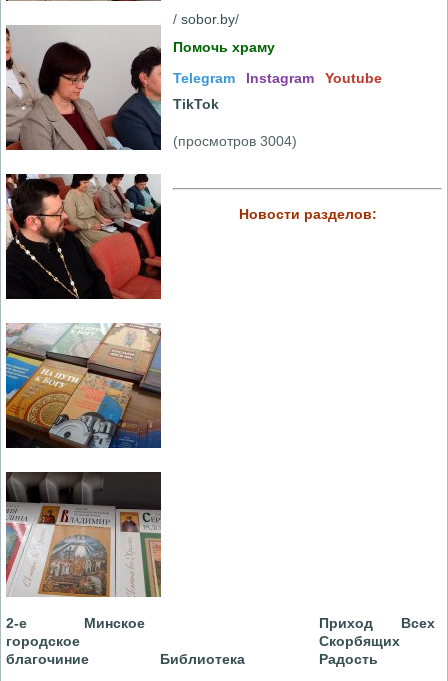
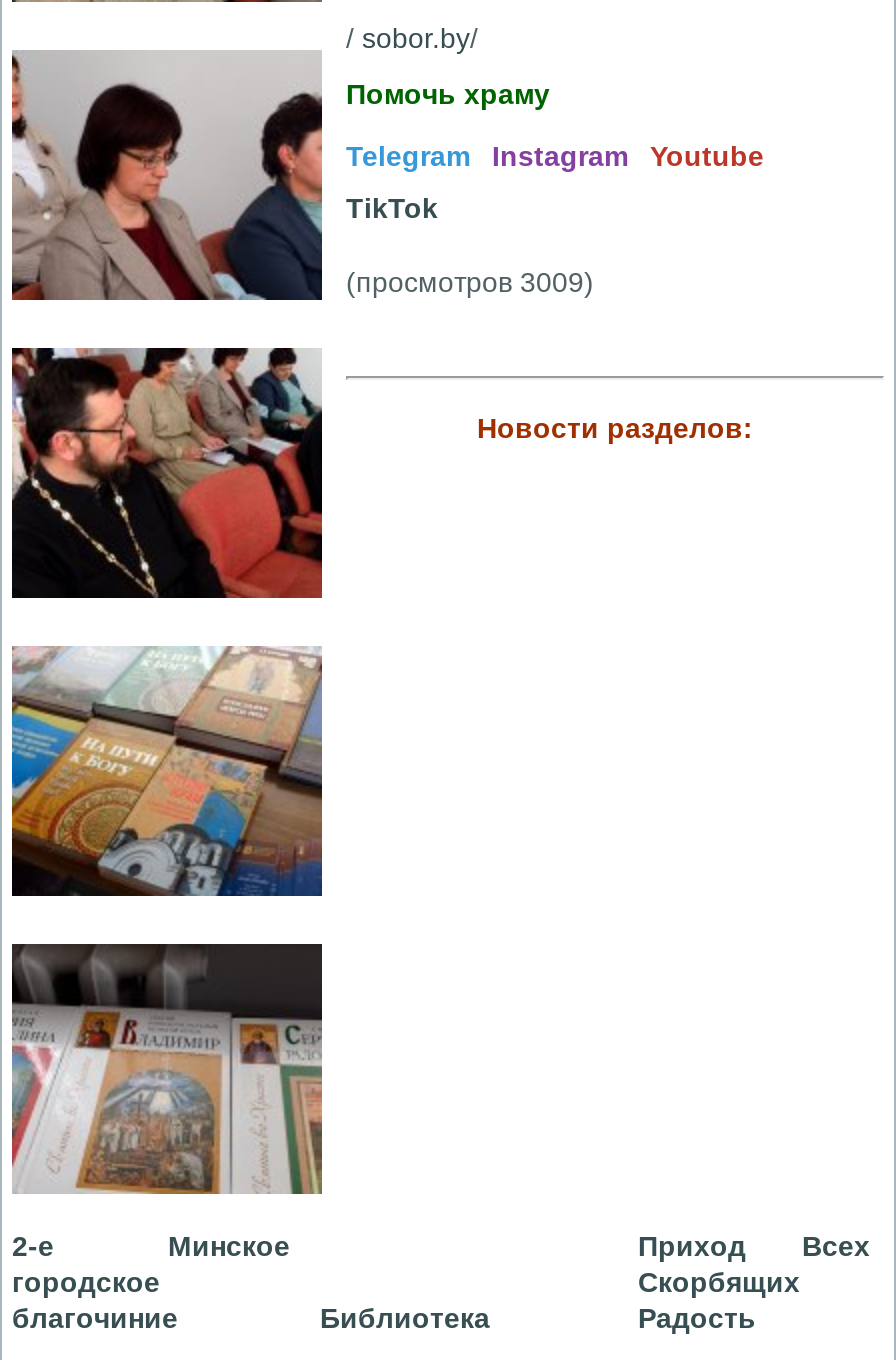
- (просмотров 3004)
+ (просмотров 3009)
